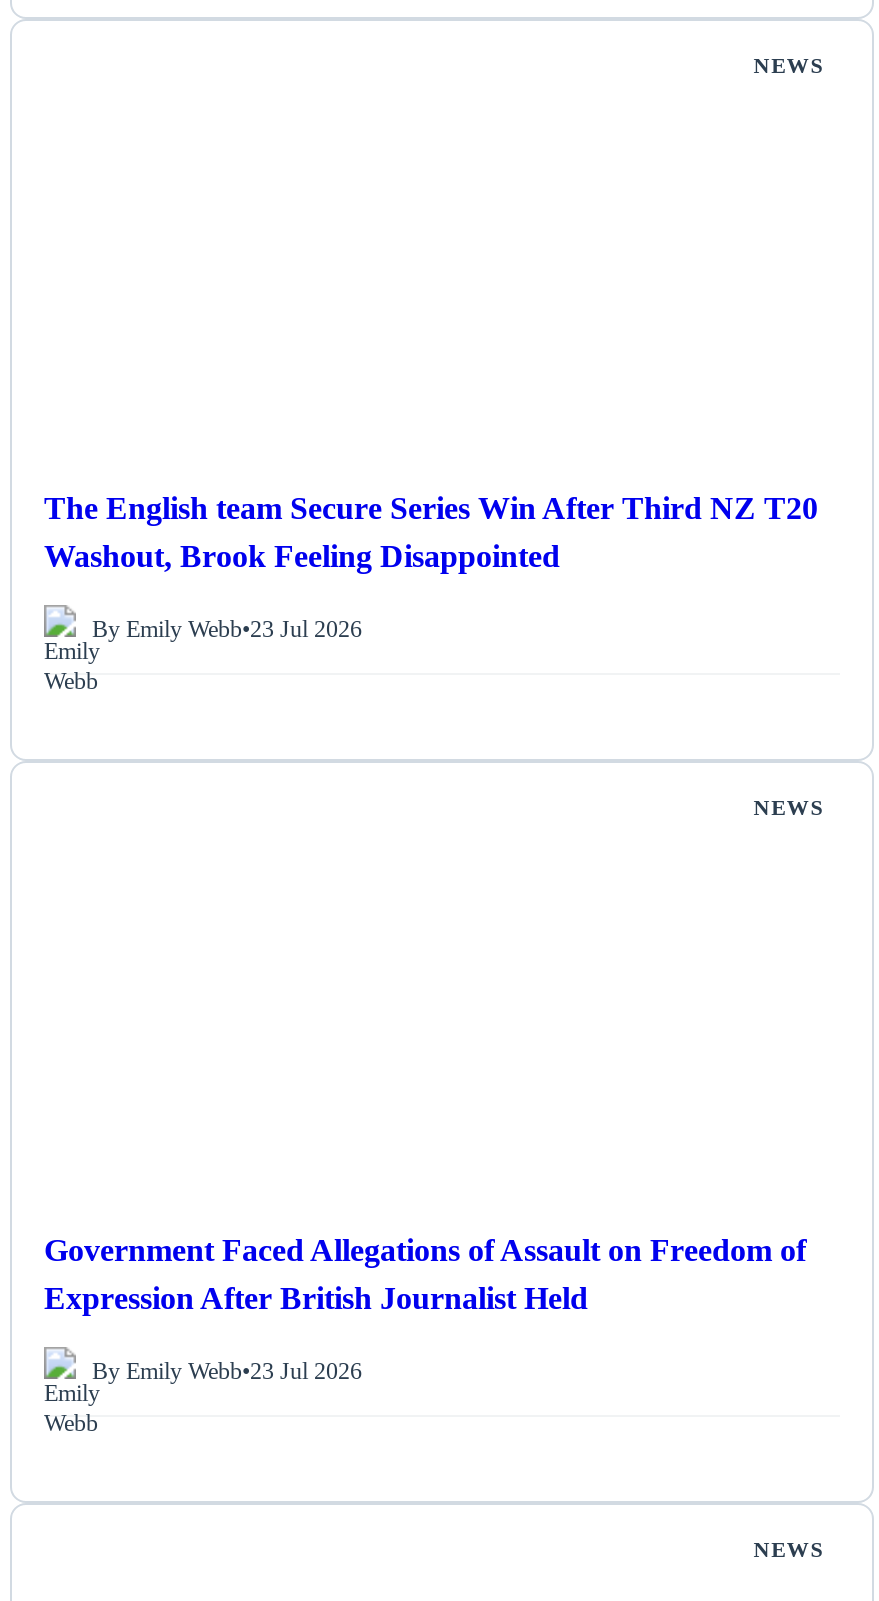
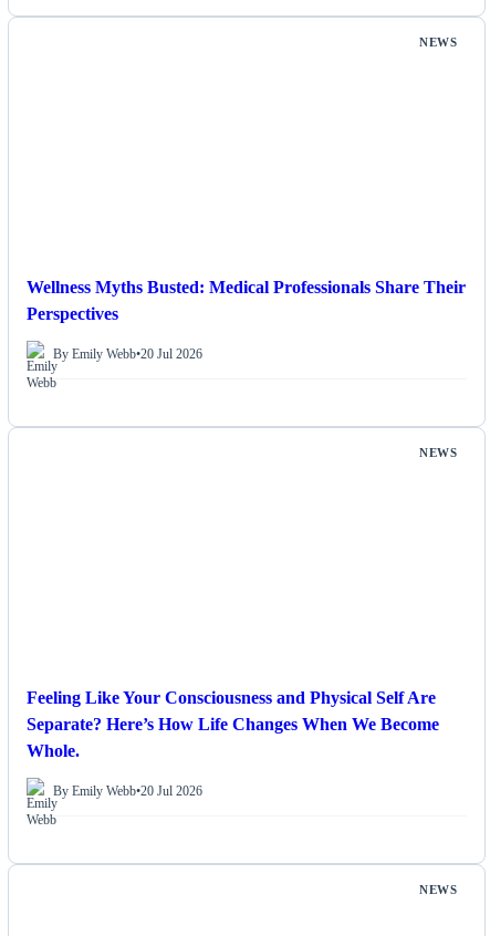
- The English team Secure Series Win After Third NZ T20
- Washout, Brook Feeling Disappointed
+ Wellness Myths Busted: Medical Professionals Share Their
+ Perspectives

- By Emily Webb•23 Jul 2026
+ By Emily Webb•20 Jul 2026

- Government Faced Allegations of Assault on Freedom of
- Expression After British Journalist Held
+ Feeling Like Your Consciousness and Physical Self Are
+ Separate? Here’s How Life Changes When We Become
+ Whole.

- By Emily Webb•23 Jul 2026
+ By Emily Webb•20 Jul 2026
